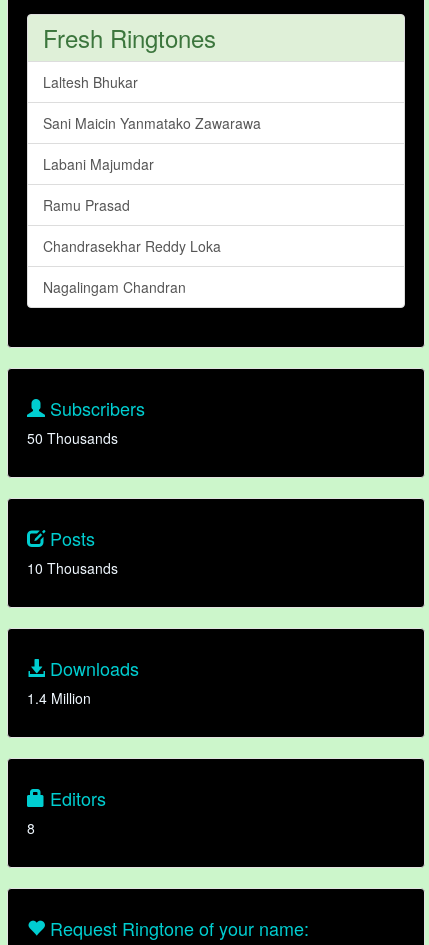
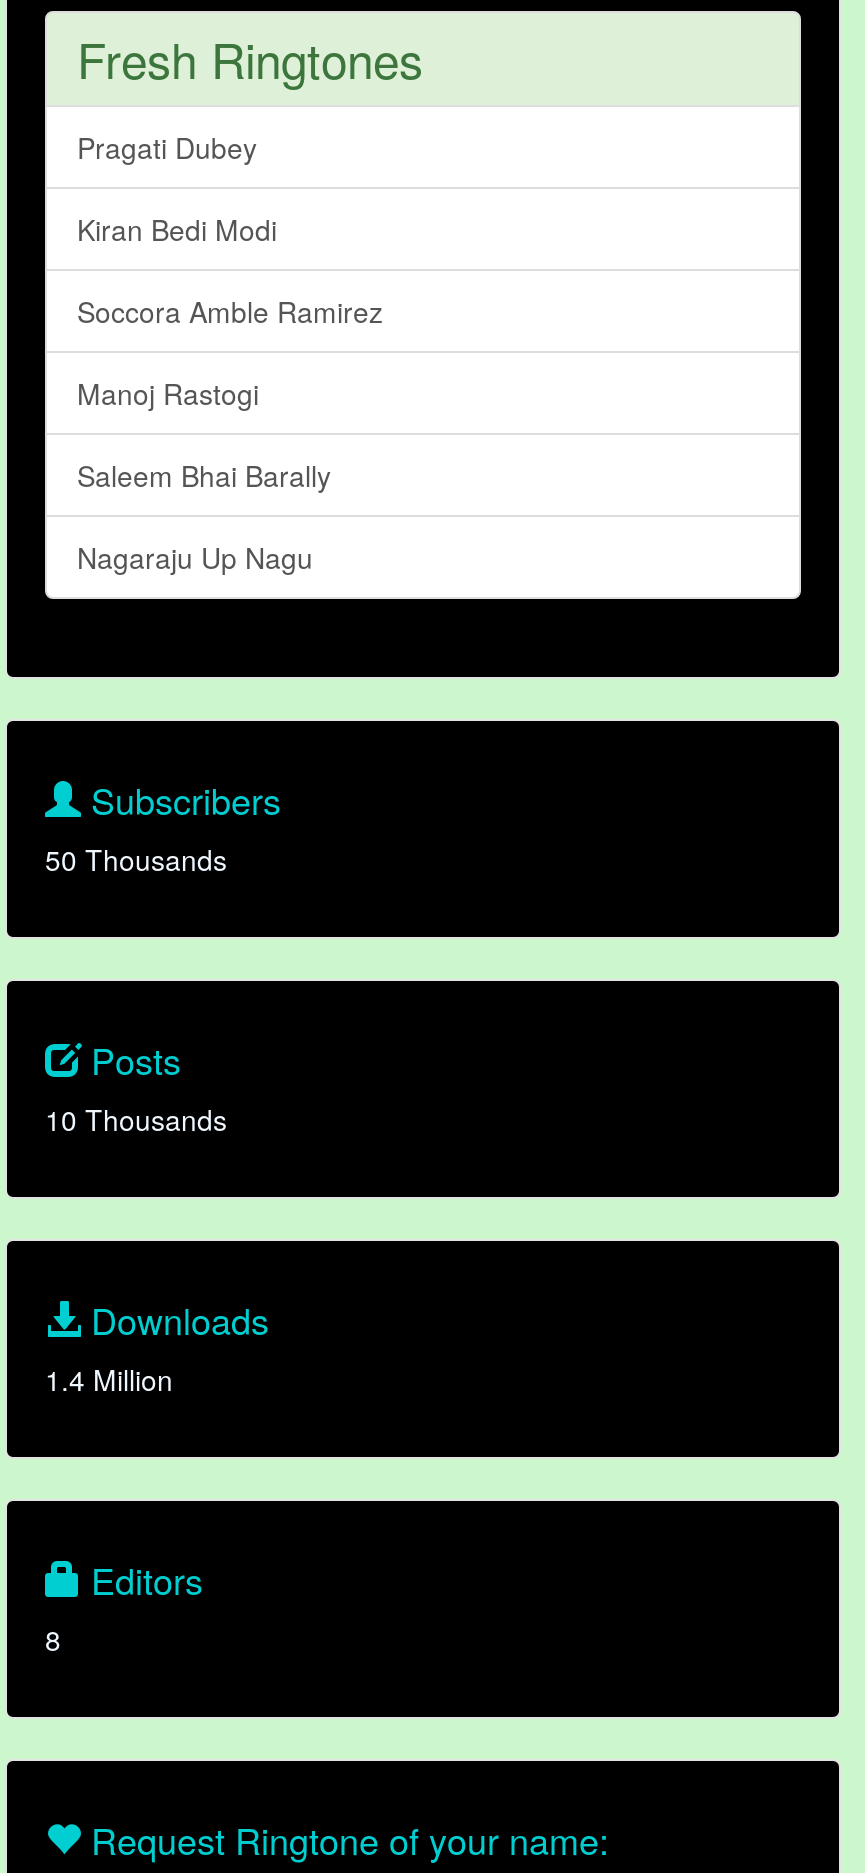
- Laltesh Bhukar
+ Pragati Dubey

- Sani Maicin Yanmatako Zawarawa
+ Kiran Bedi Modi

- Labani Majumdar
+ Soccora Amble Ramirez

- Ramu Prasad
+ Manoj Rastogi

- Chandrasekhar Reddy Loka
+ Saleem Bhai Barally

- Nagalingam Chandran
+ Nagaraju Up Nagu
